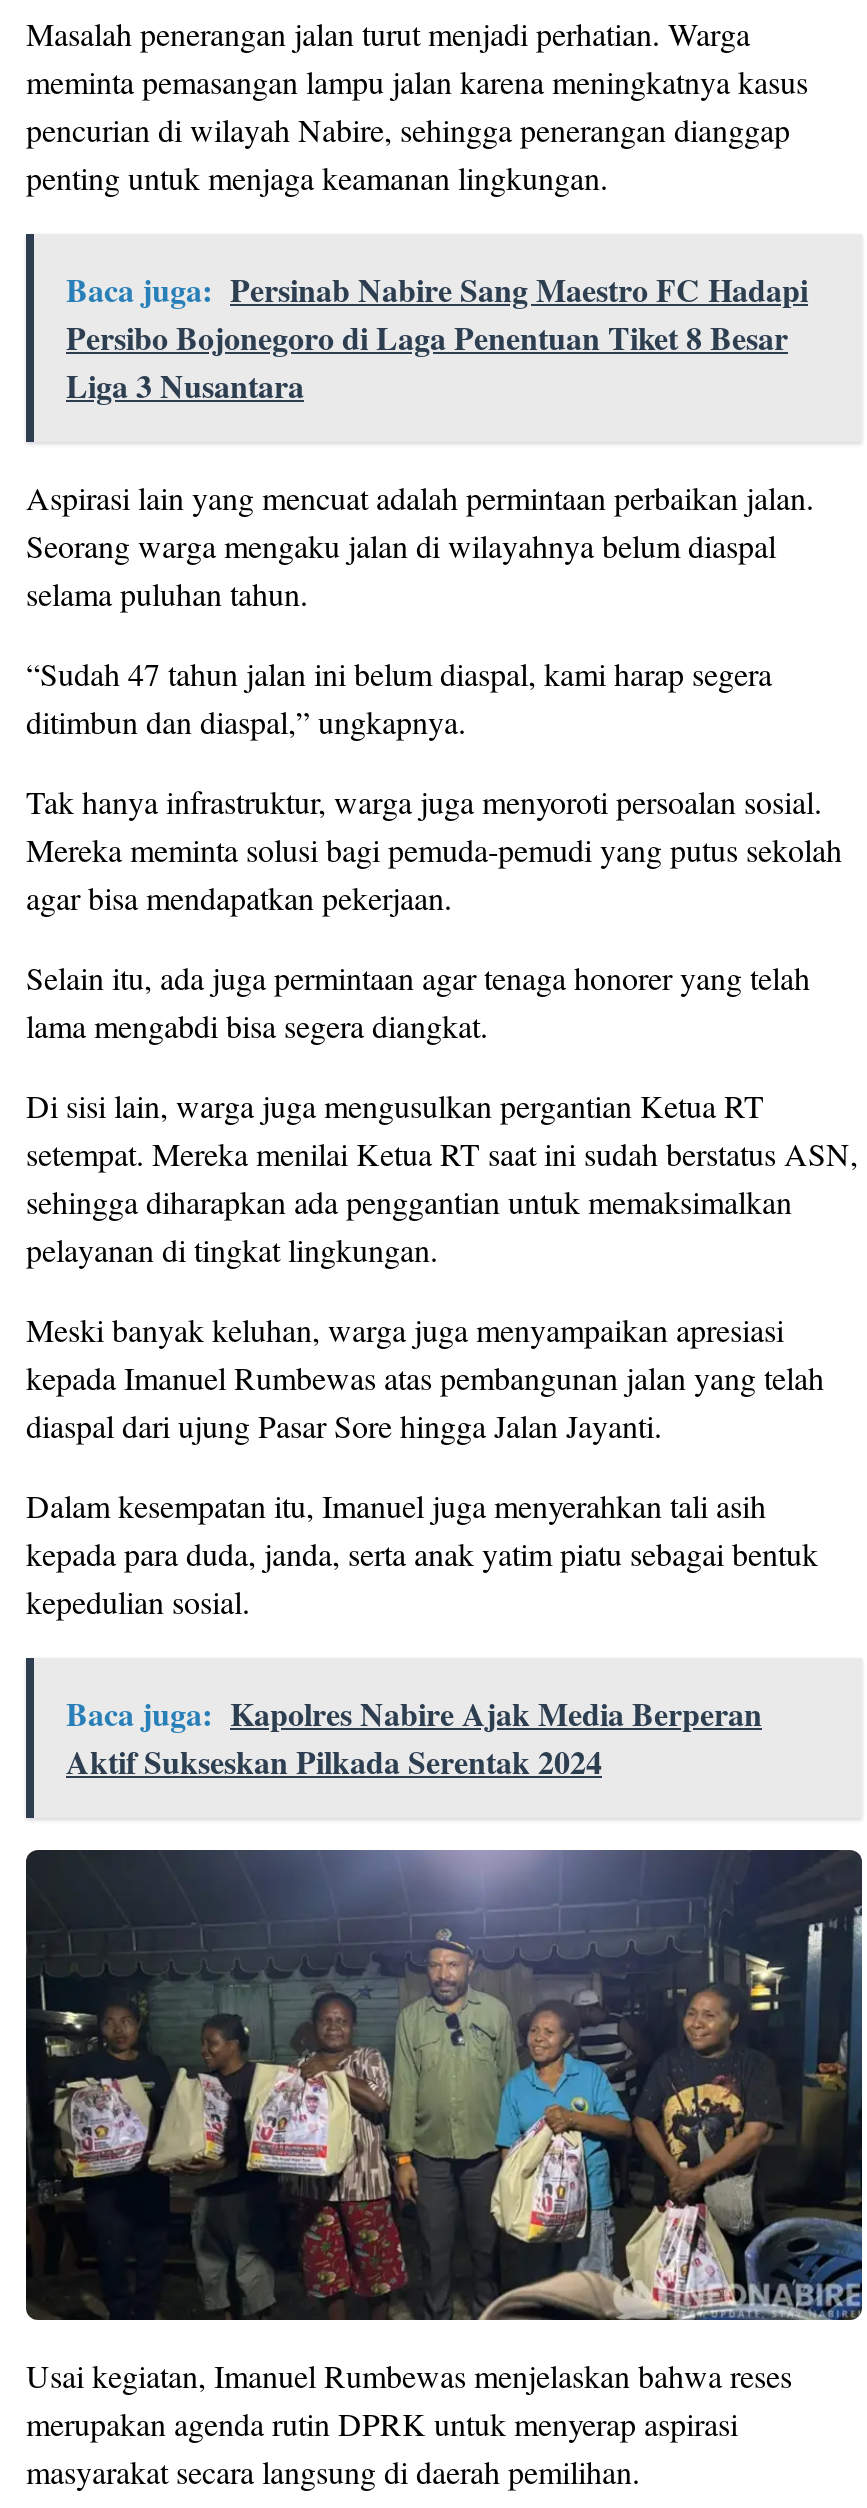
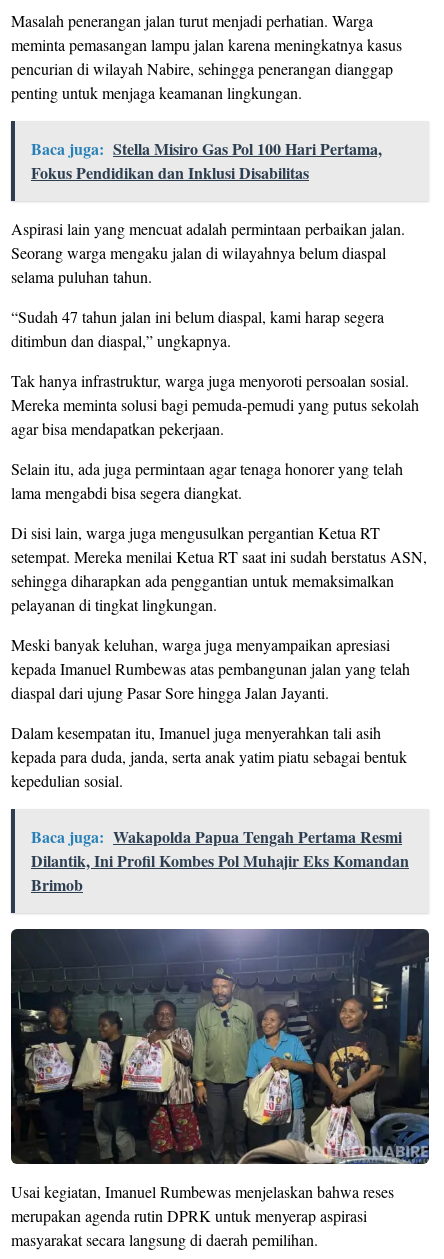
- Baca juga: Persinab Nabire Sang Maestro FC Hadapi
- Persibo Bojonegoro di Laga Penentuan Tiket 8 Besar
- Liga 3 Nusantara
+ Baca juga: Stella Misiro Gas Pol 100 Hari Pertama,
+ Fokus Pendidikan dan Inklusi Disabilitas

moved up: Aspirasi lain yang mencuat adalah permintaan perbaikan jalan. | Seorang warga mengaku jalan di wilayahnya belum diaspal | selama puluhan tahun. | ... | kepada para duda, janda, serta anak yatim piatu sebagai bentuk | kepedulian sosial.

- Baca juga: Kapolres Nabire Ajak Media Berperan
- Aktif Sukseskan Pilkada Serentak 2024
+ Baca juga: Wakapolda Papua Tengah Pertama Resmi
+ Dilantik, Ini Profil Kombes Pol Muhajir Eks Komandan
+ Brimob
